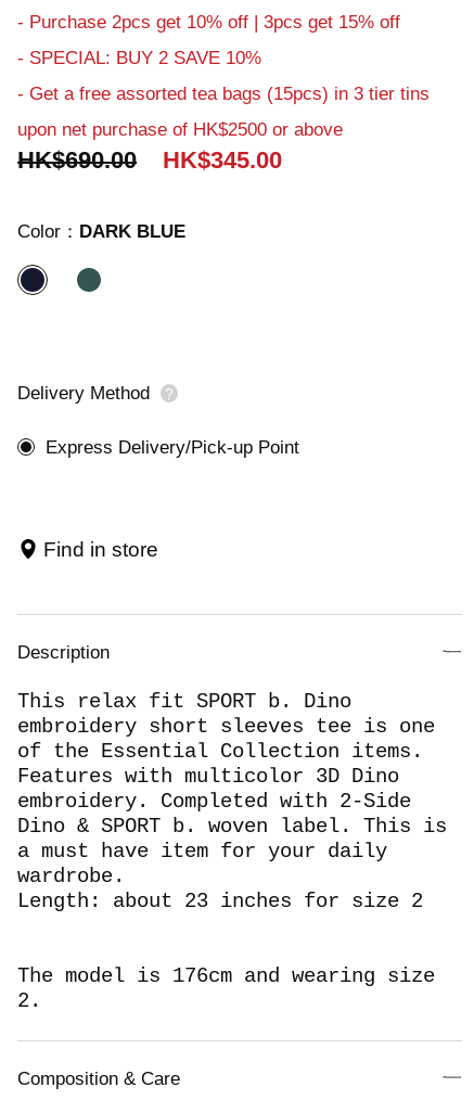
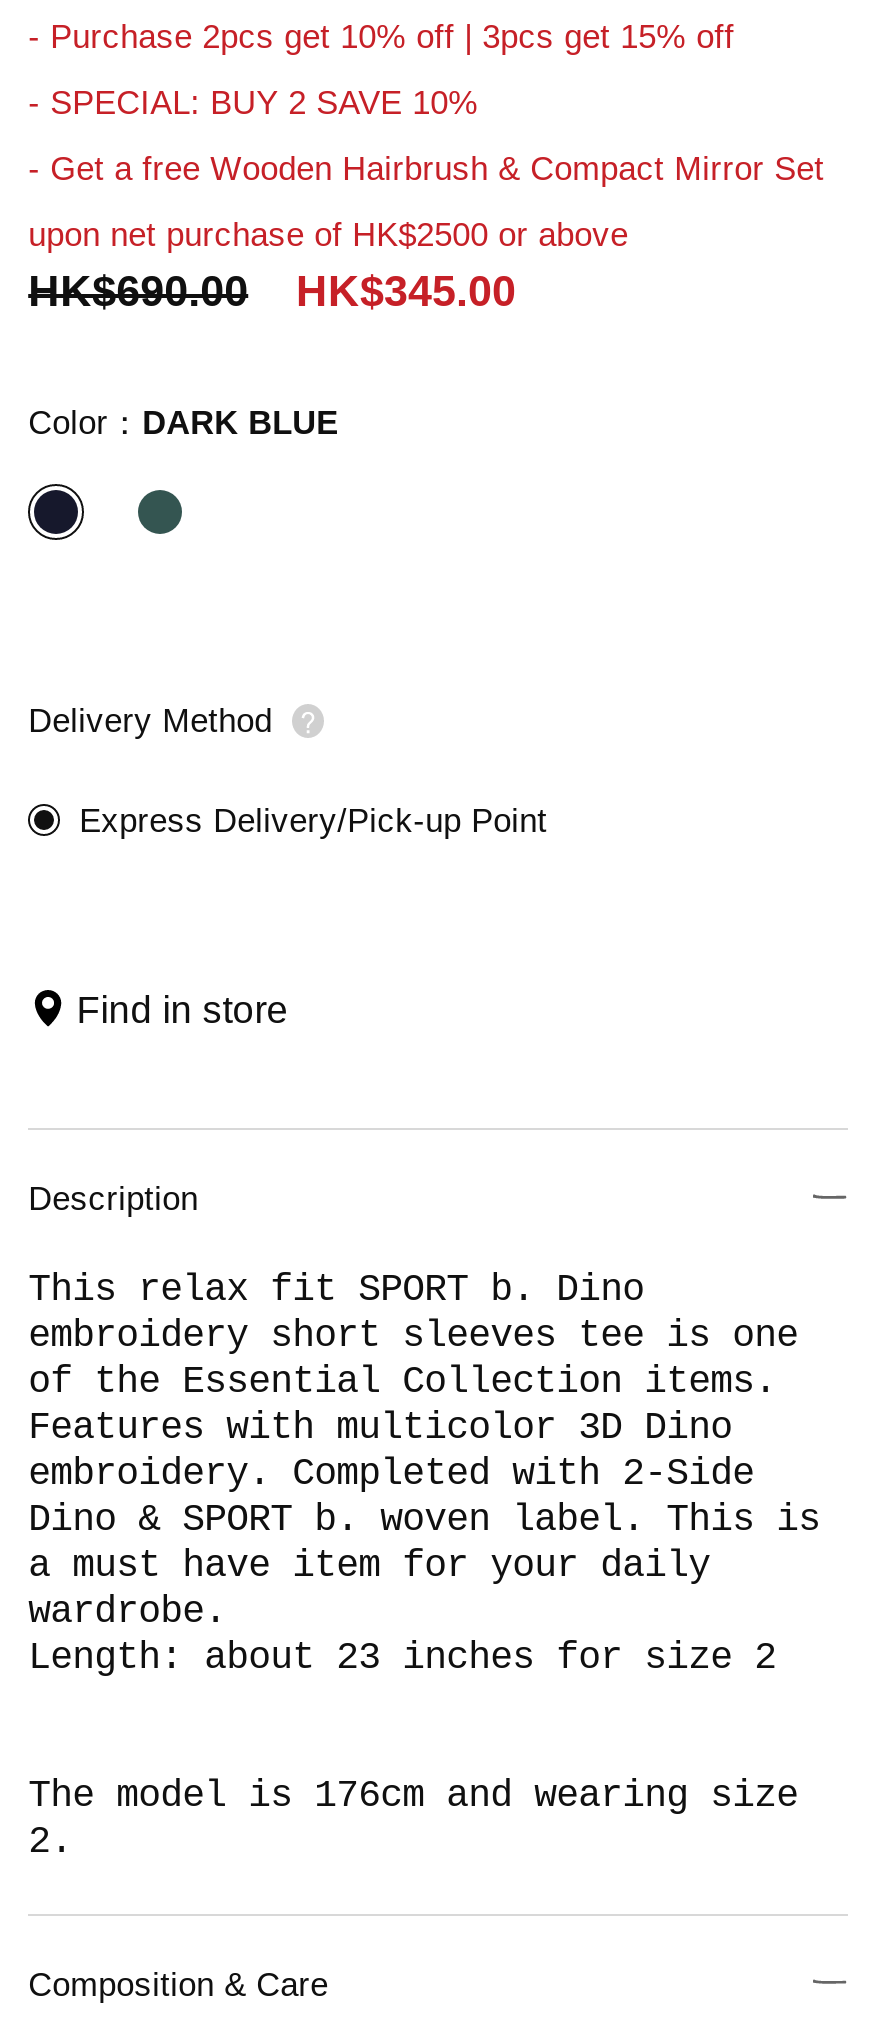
- - Get a free assorted tea bags (15pcs) in 3 tier tins
+ - Get a free Wooden Hairbrush & Compact Mirror Set
